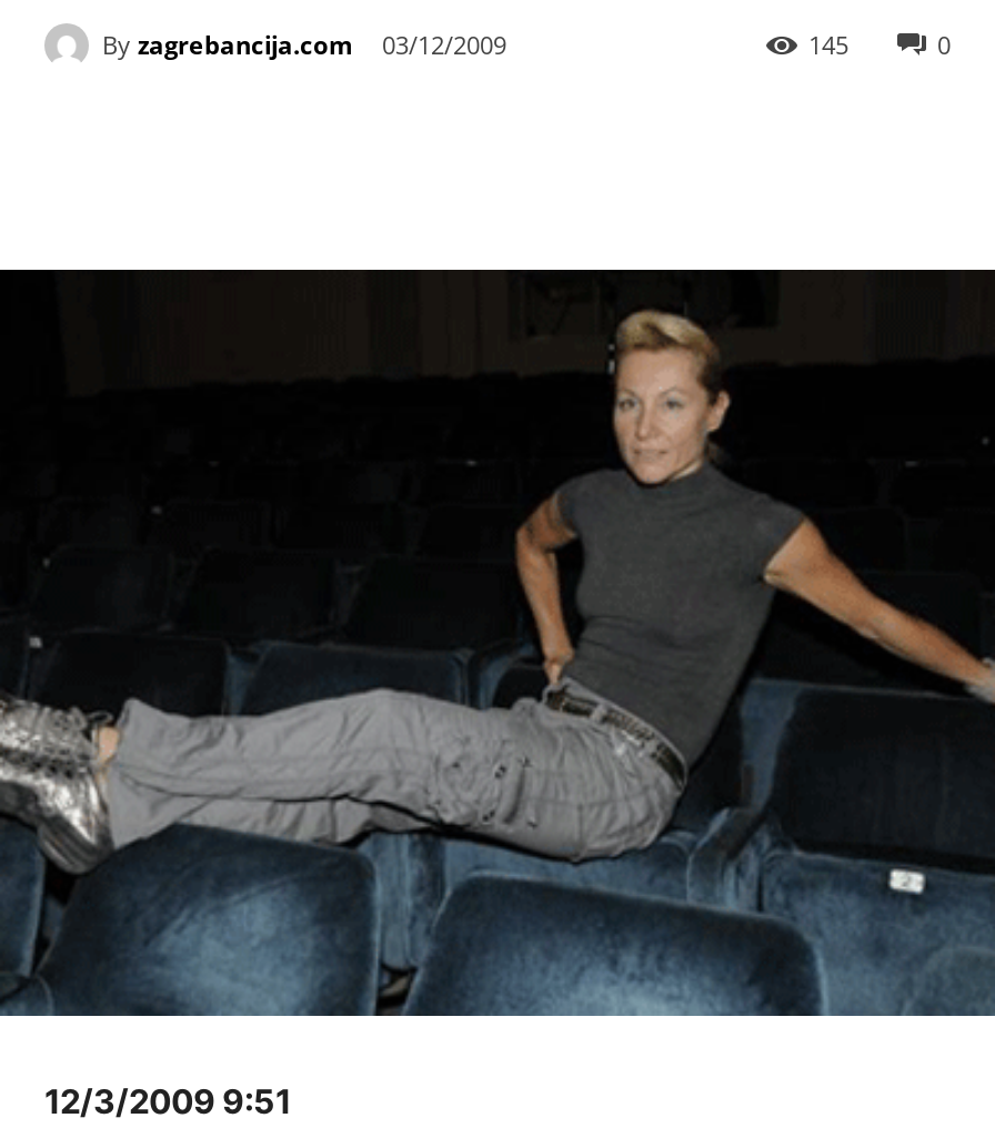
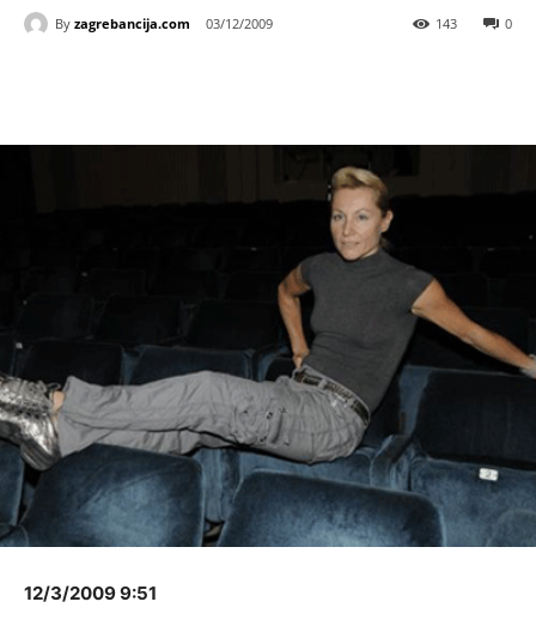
- 145
+ 143
